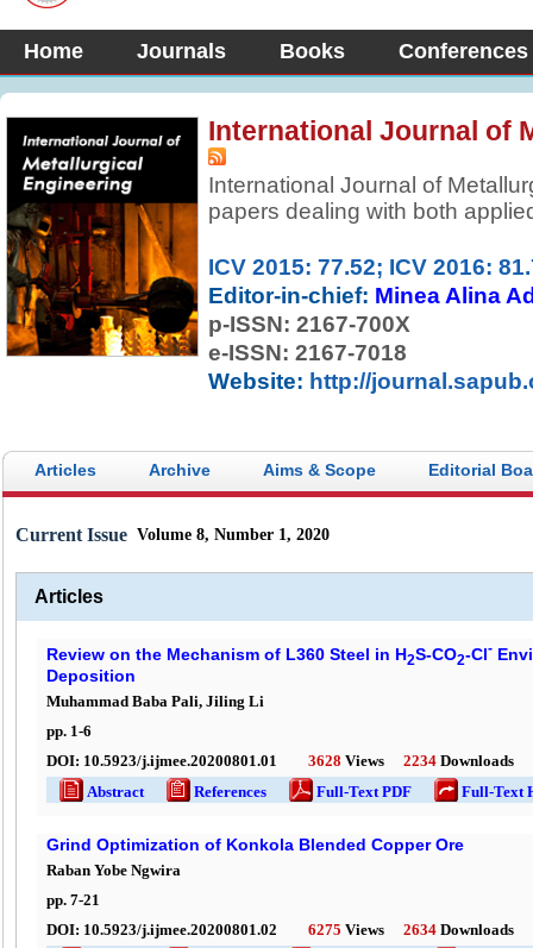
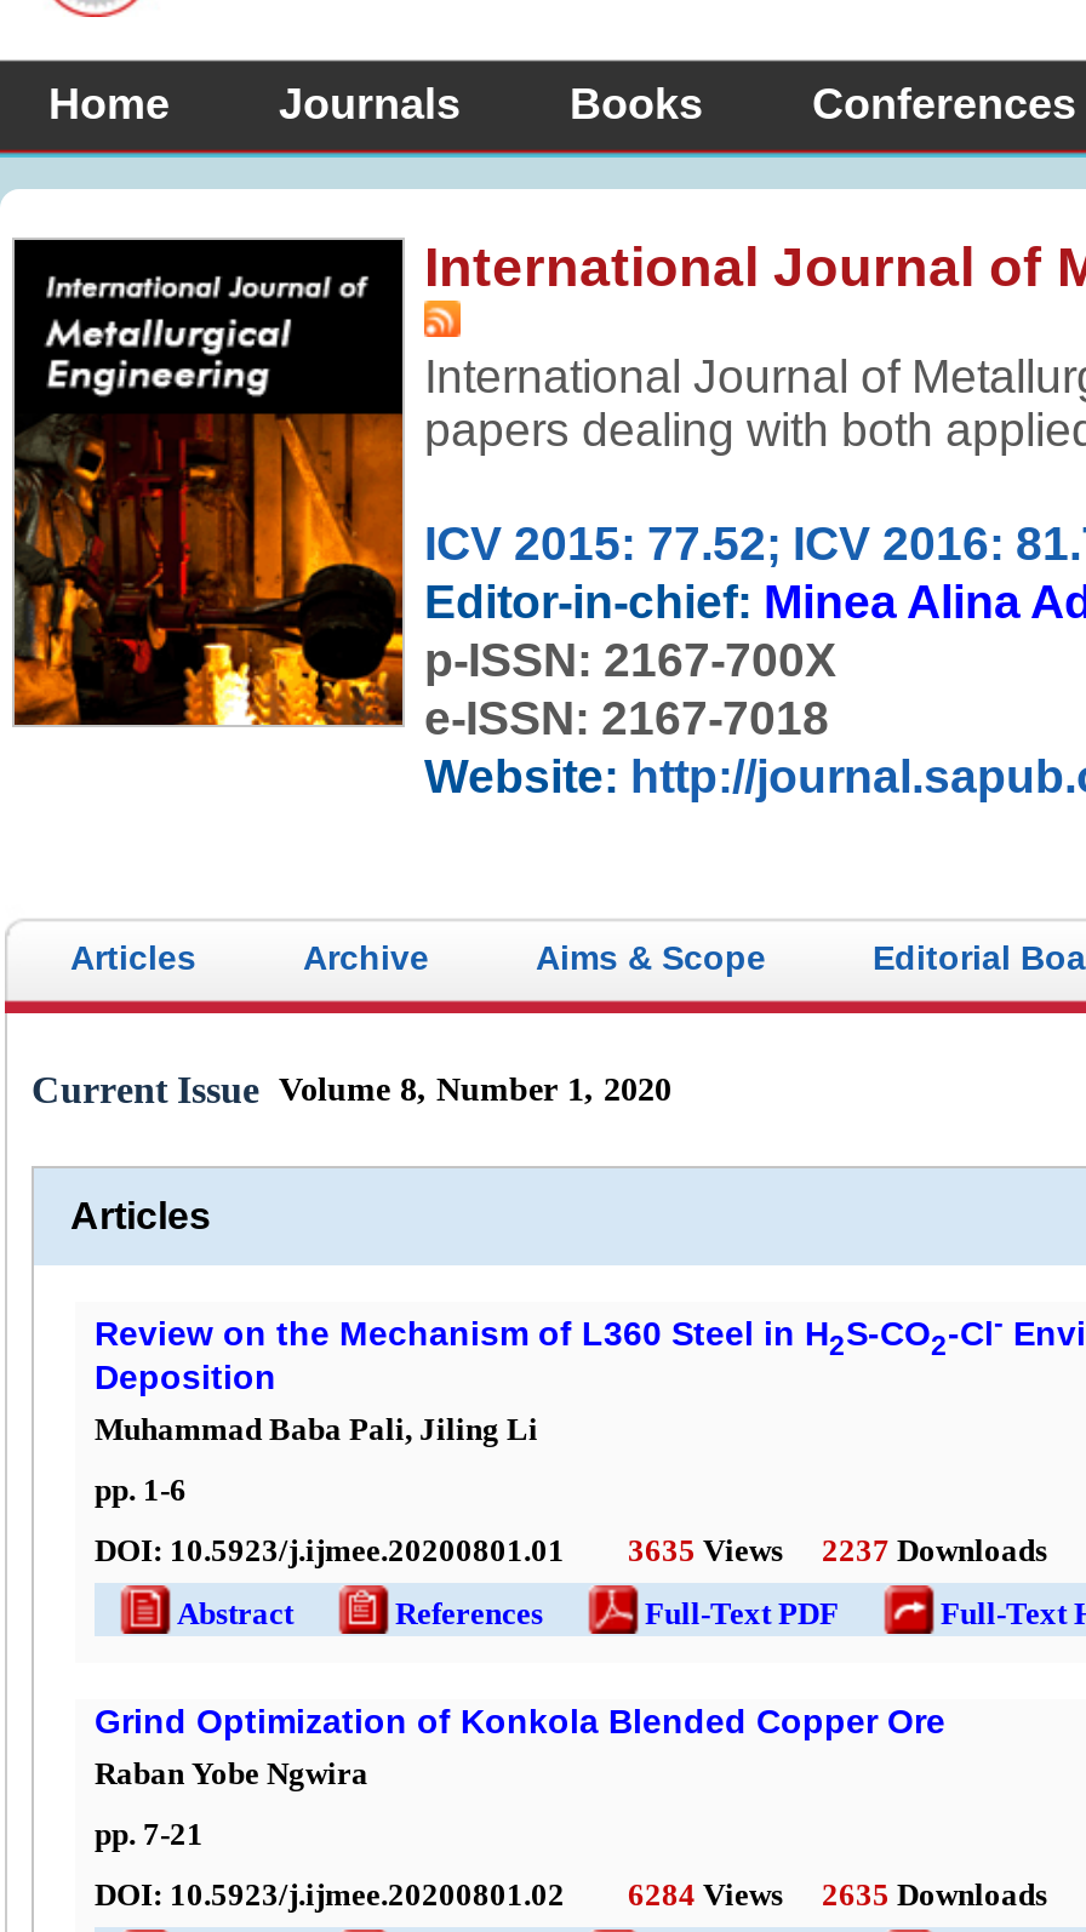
- 3628 Views 2234 Downloads
+ 3635 Views 2237 Downloads

- 6275 Views 2634 Downloads
+ 6284 Views 2635 Downloads
